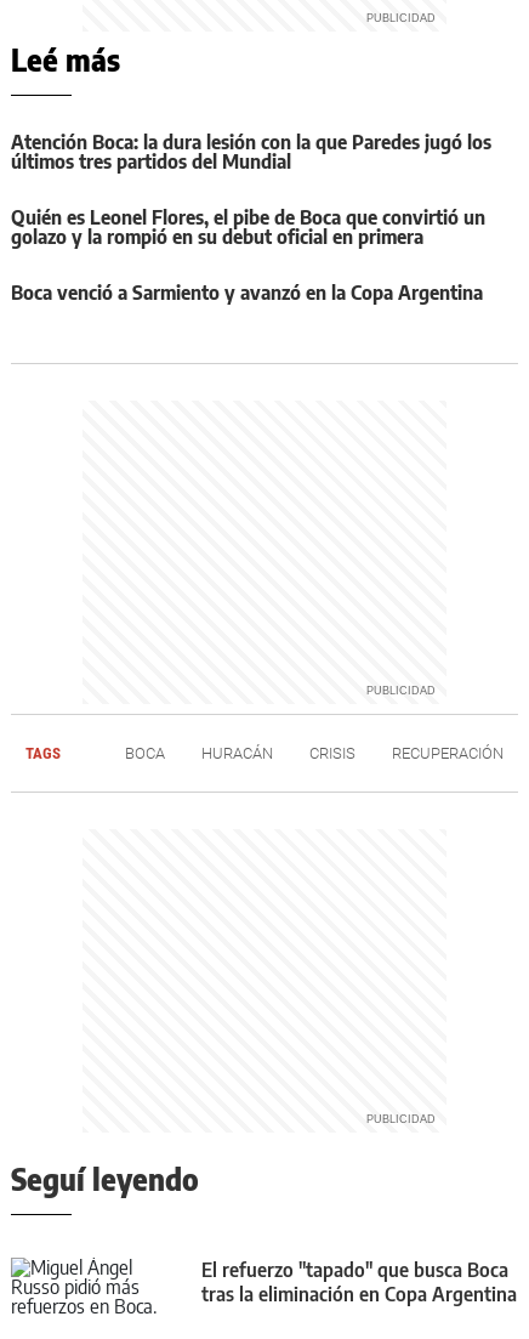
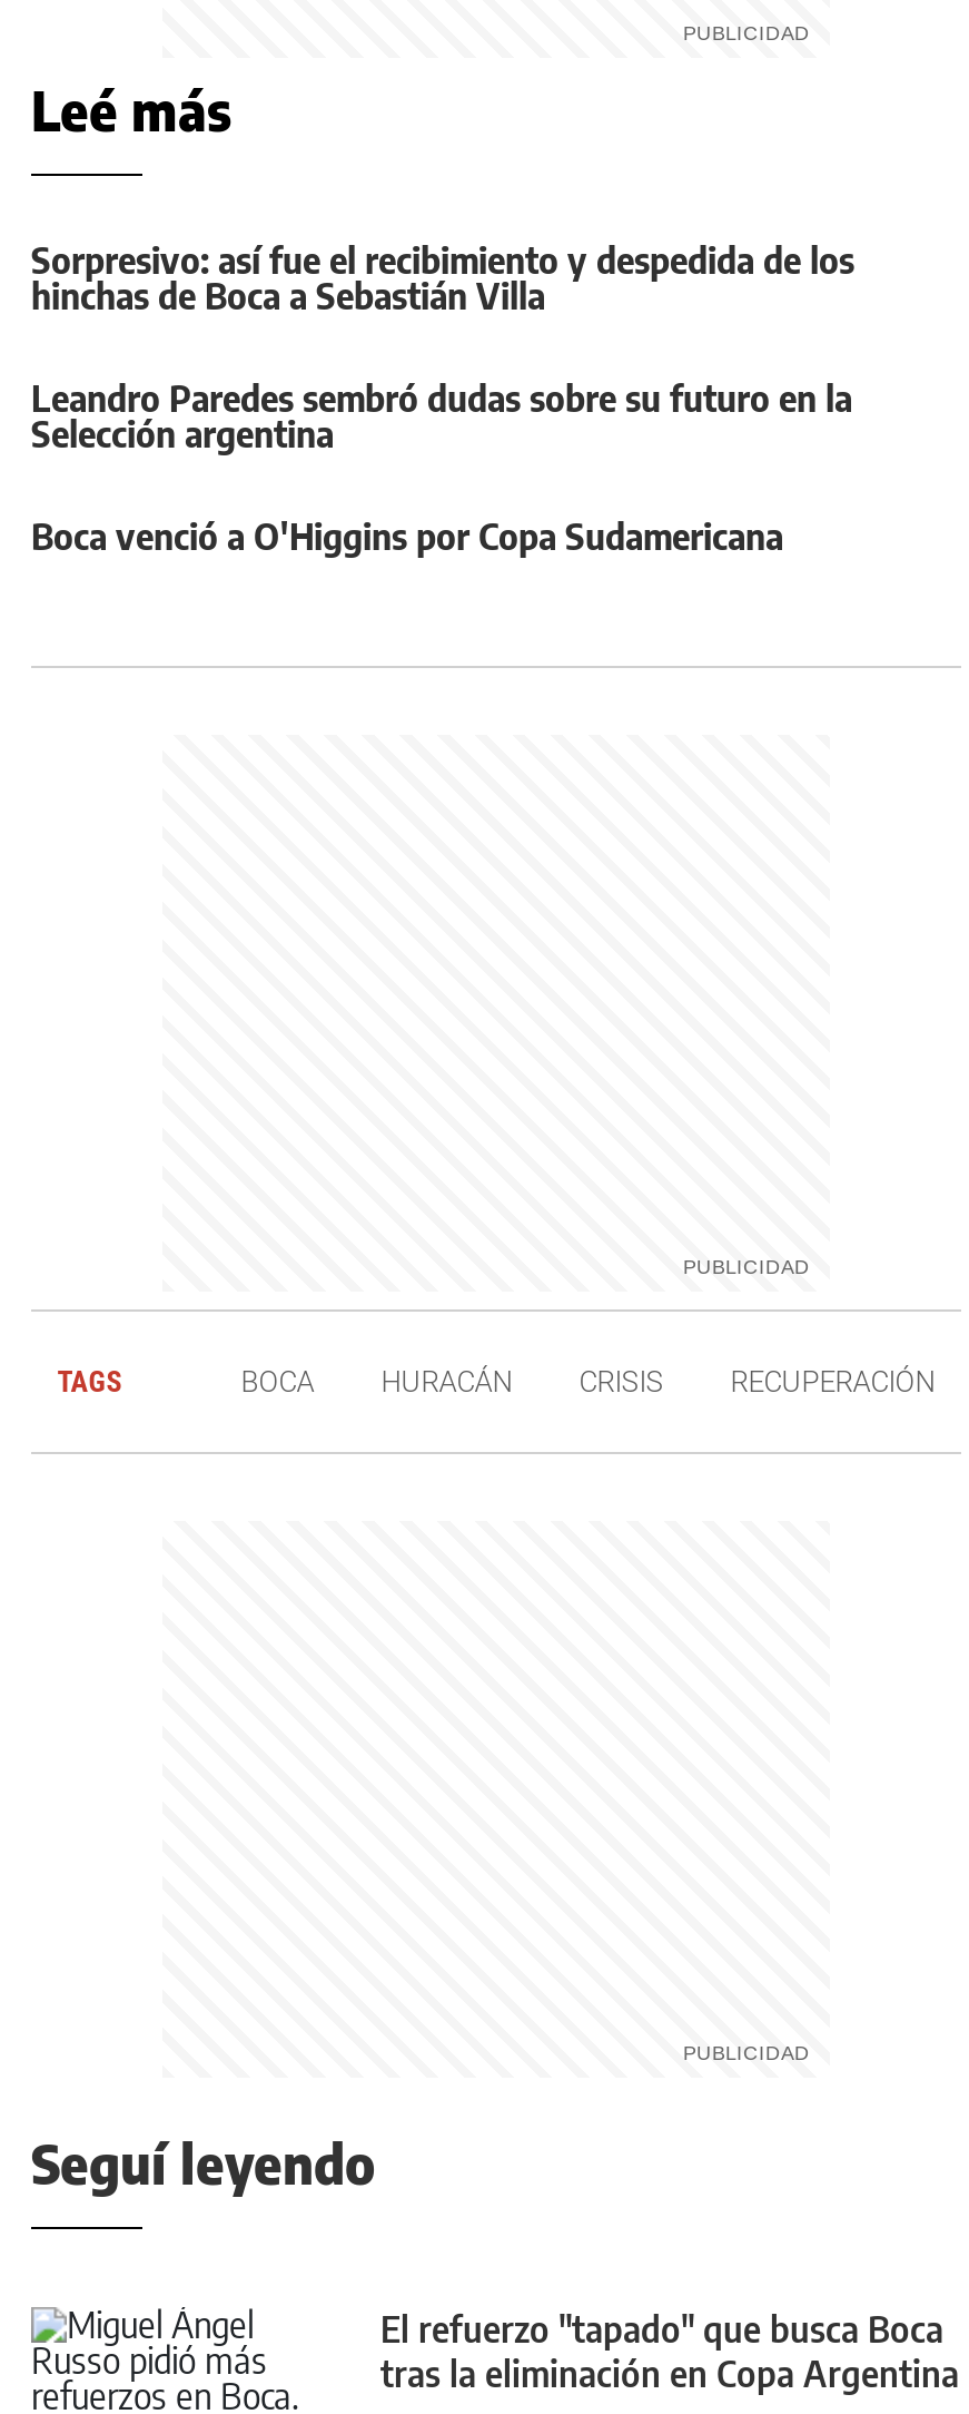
- Atención Boca: la dura lesión con la que Paredes jugó los
- últimos tres partidos del Mundial
+ Sorpresivo: así fue el recibimiento y despedida de los
+ hinchas de Boca a Sebastián Villa

- Quién es Leonel Flores, el pibe de Boca que convirtió un
- golazo y la rompió en su debut oficial en primera
+ Leandro Paredes sembró dudas sobre su futuro en la
+ Selección argentina

- Boca venció a Sarmiento y avanzó en la Copa Argentina
+ Boca venció a O'Higgins por Copa Sudamericana
